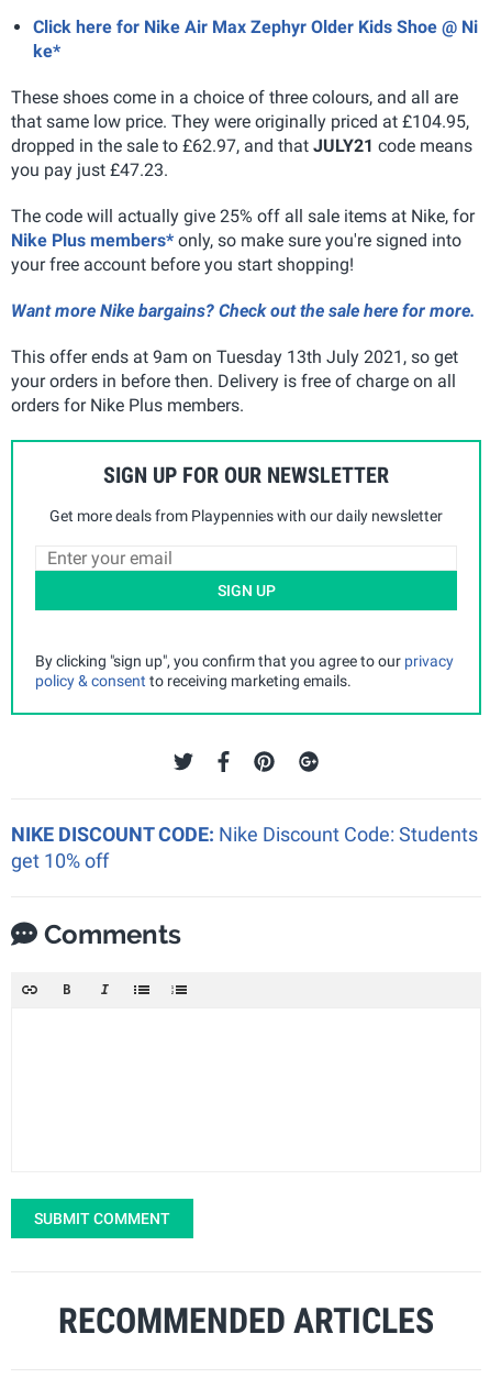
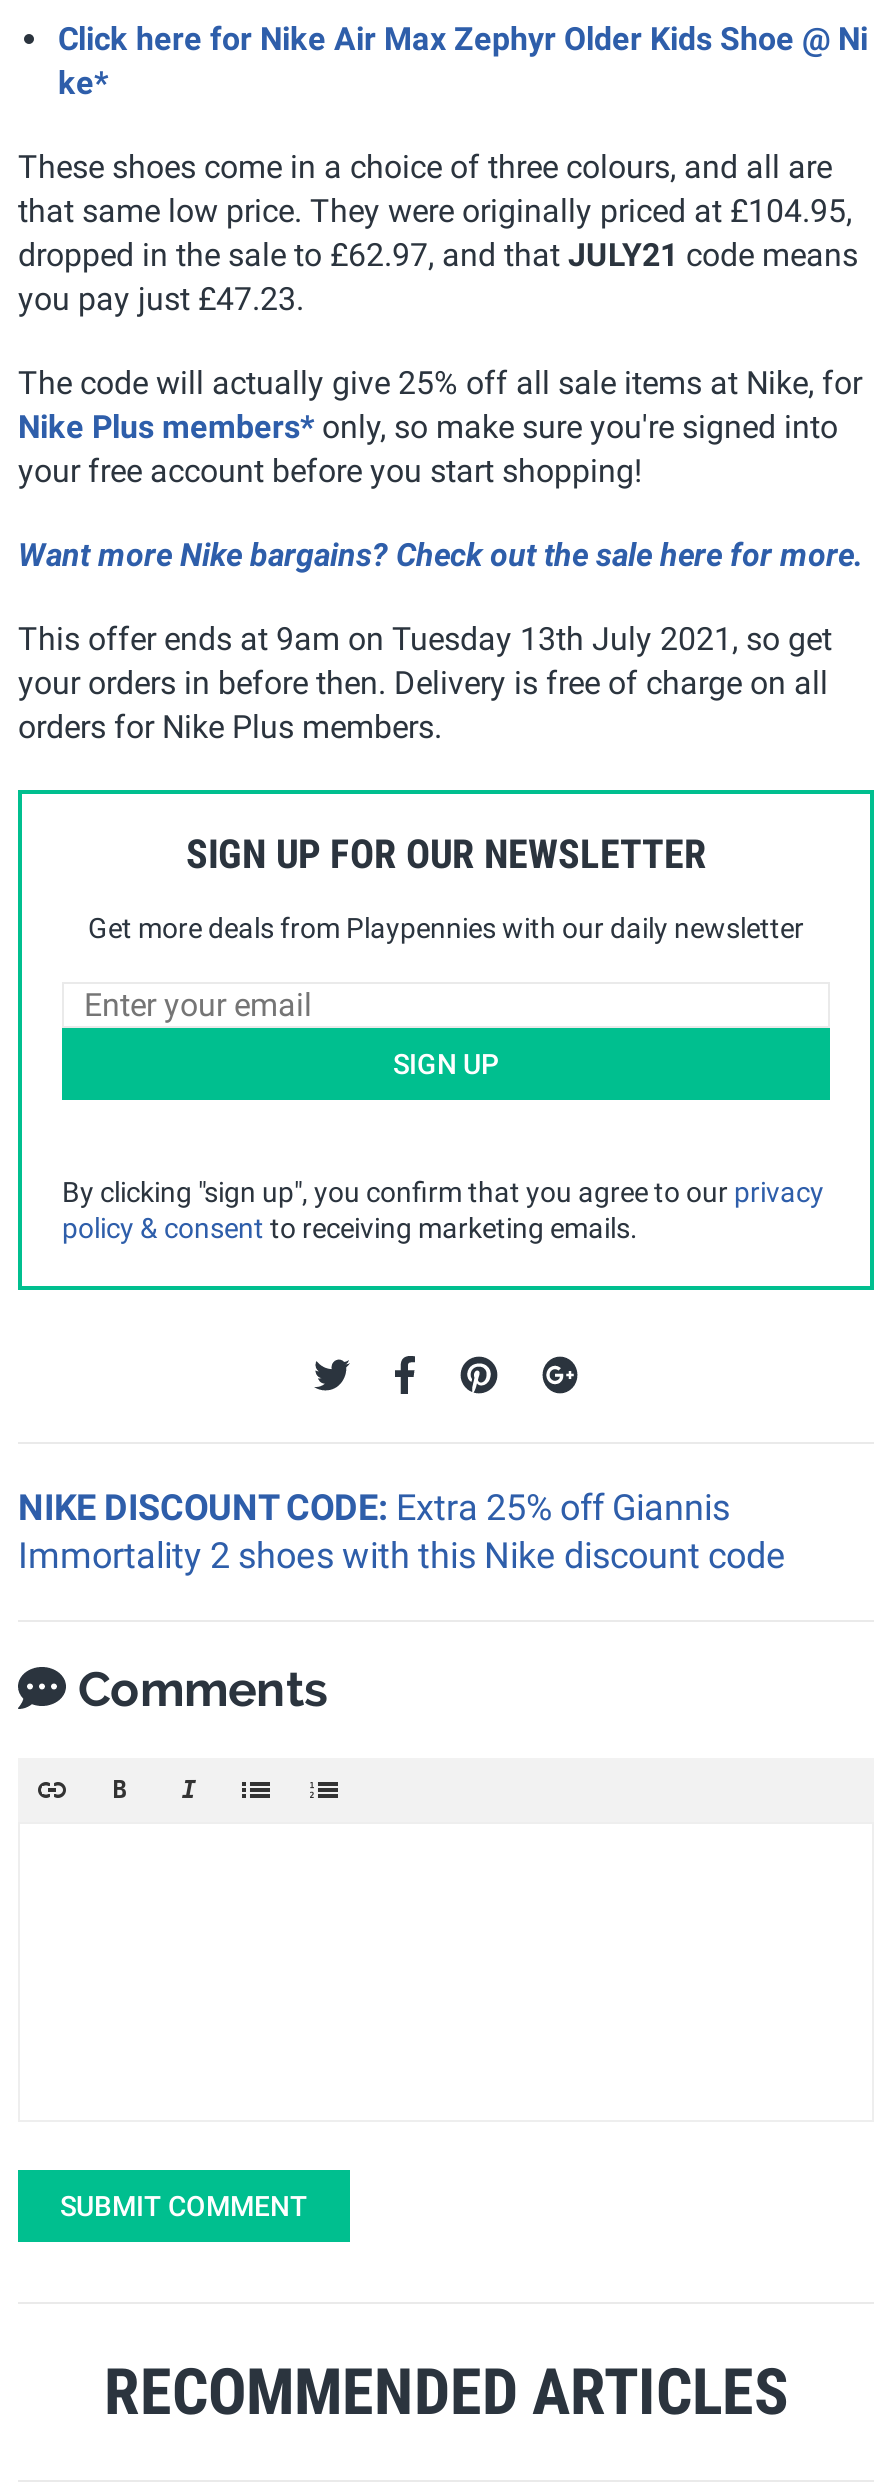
- NIKE DISCOUNT CODE: Nike Discount Code: Students
- get 10% off
+ NIKE DISCOUNT CODE: Extra 25% off Giannis
+ Immortality 2 shoes with this Nike discount code
